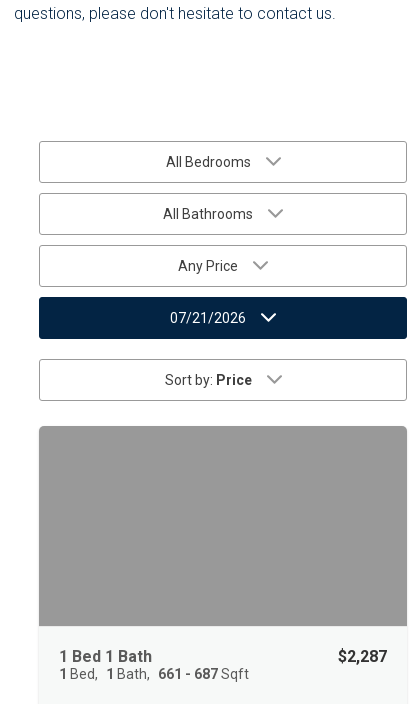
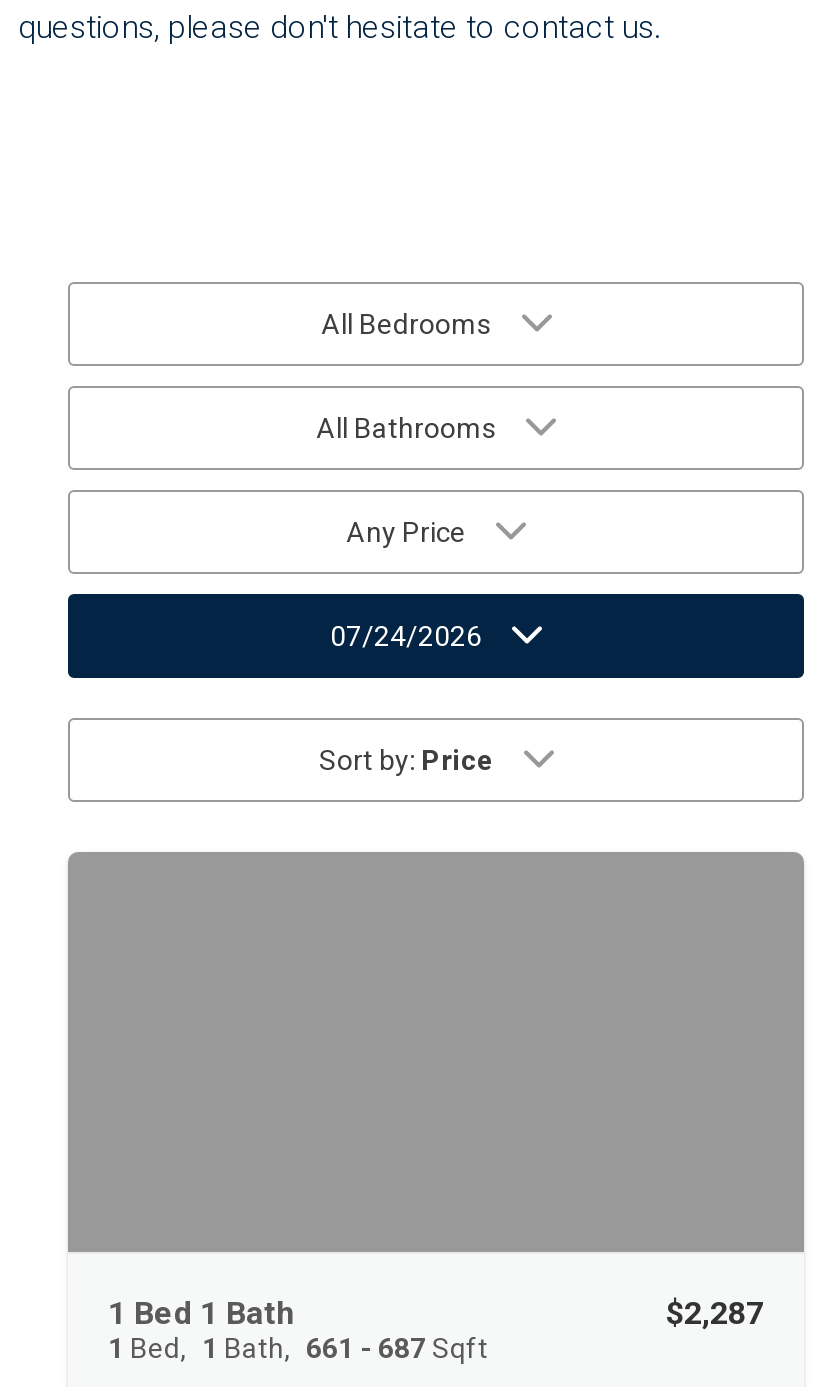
- 07/21/2026
+ 07/24/2026
